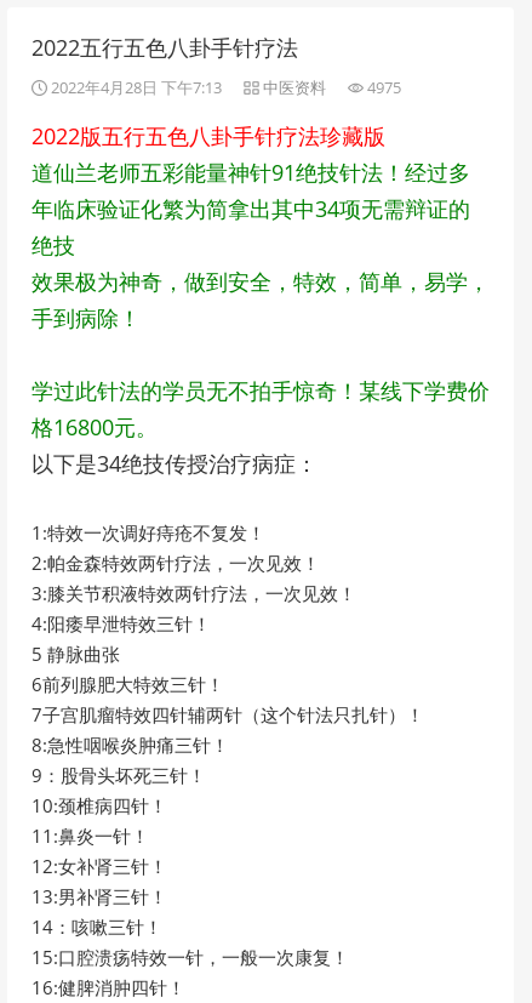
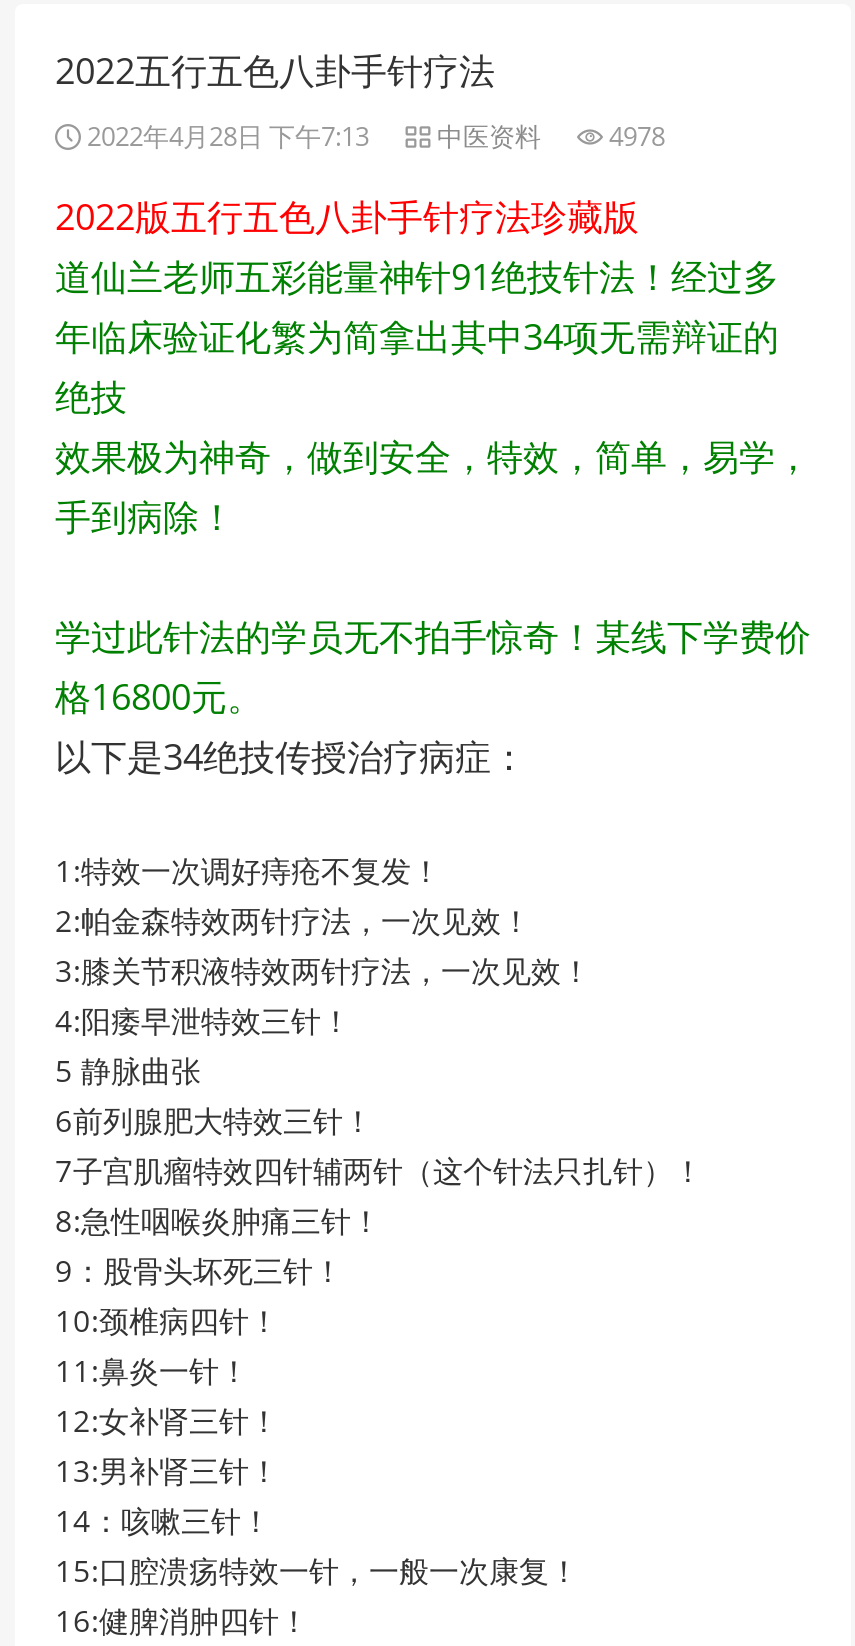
- 2022年4月28日 下午7:13 中医资料 4975
+ 2022年4月28日 下午7:13 中医资料 4978
